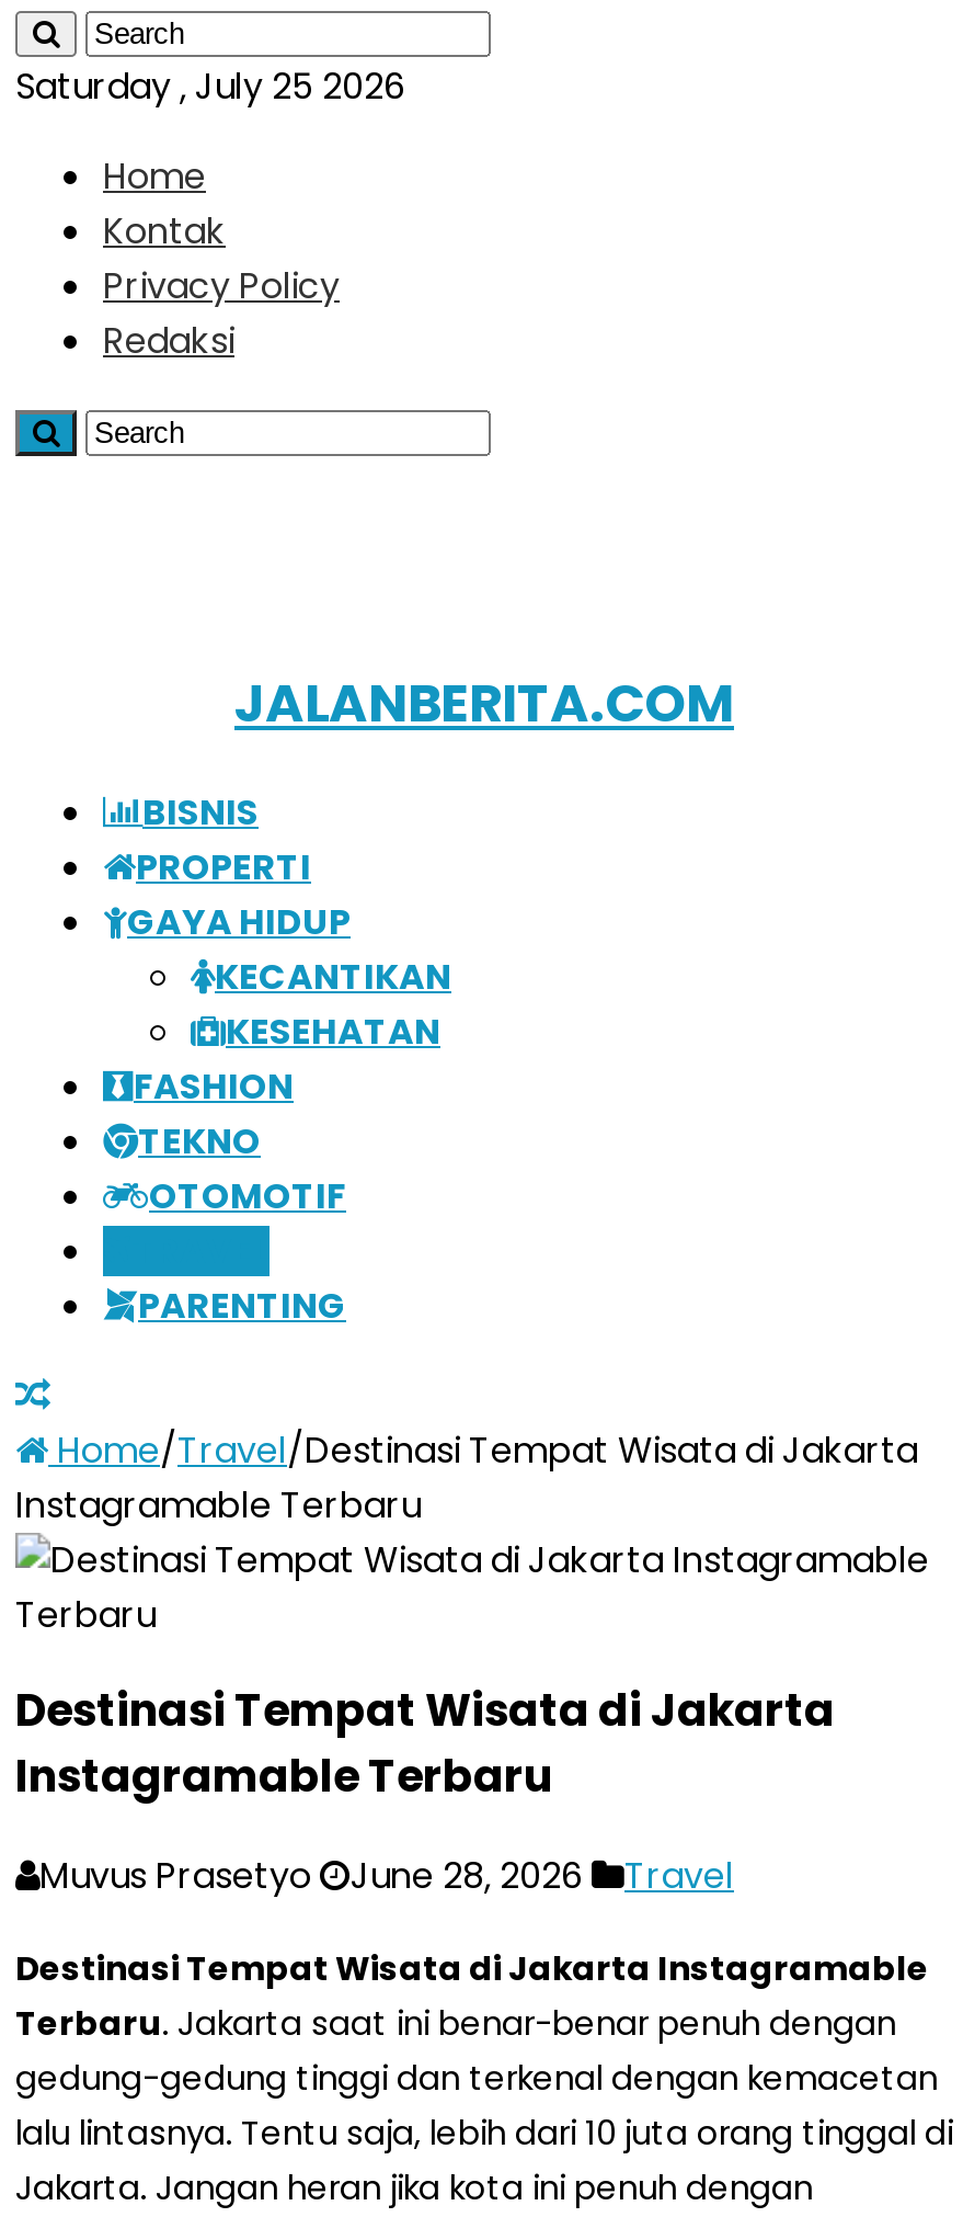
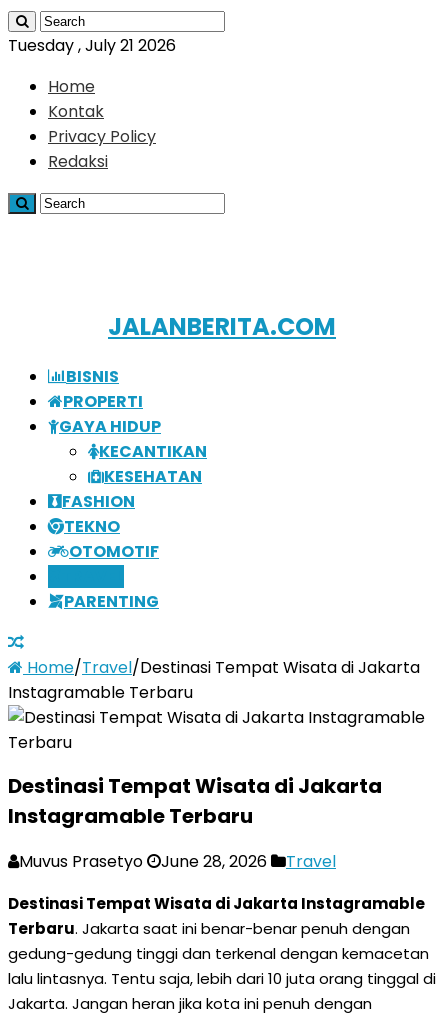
- Saturday , July 25 2026
+ Tuesday , July 21 2026
